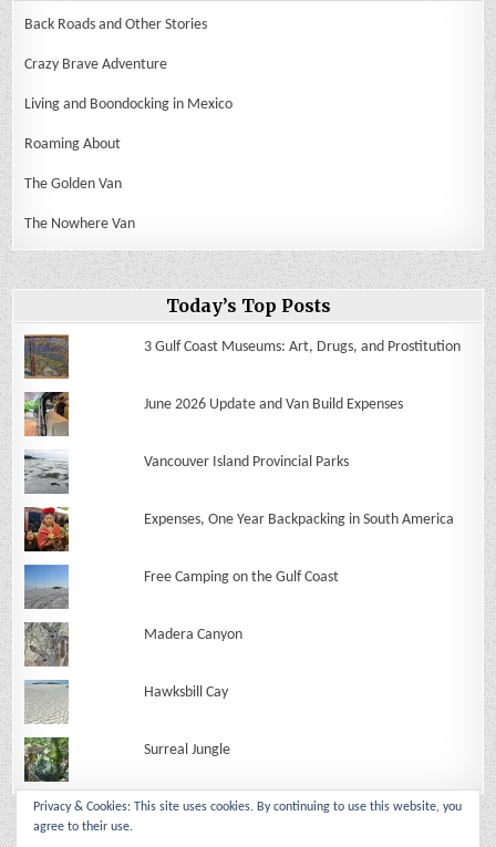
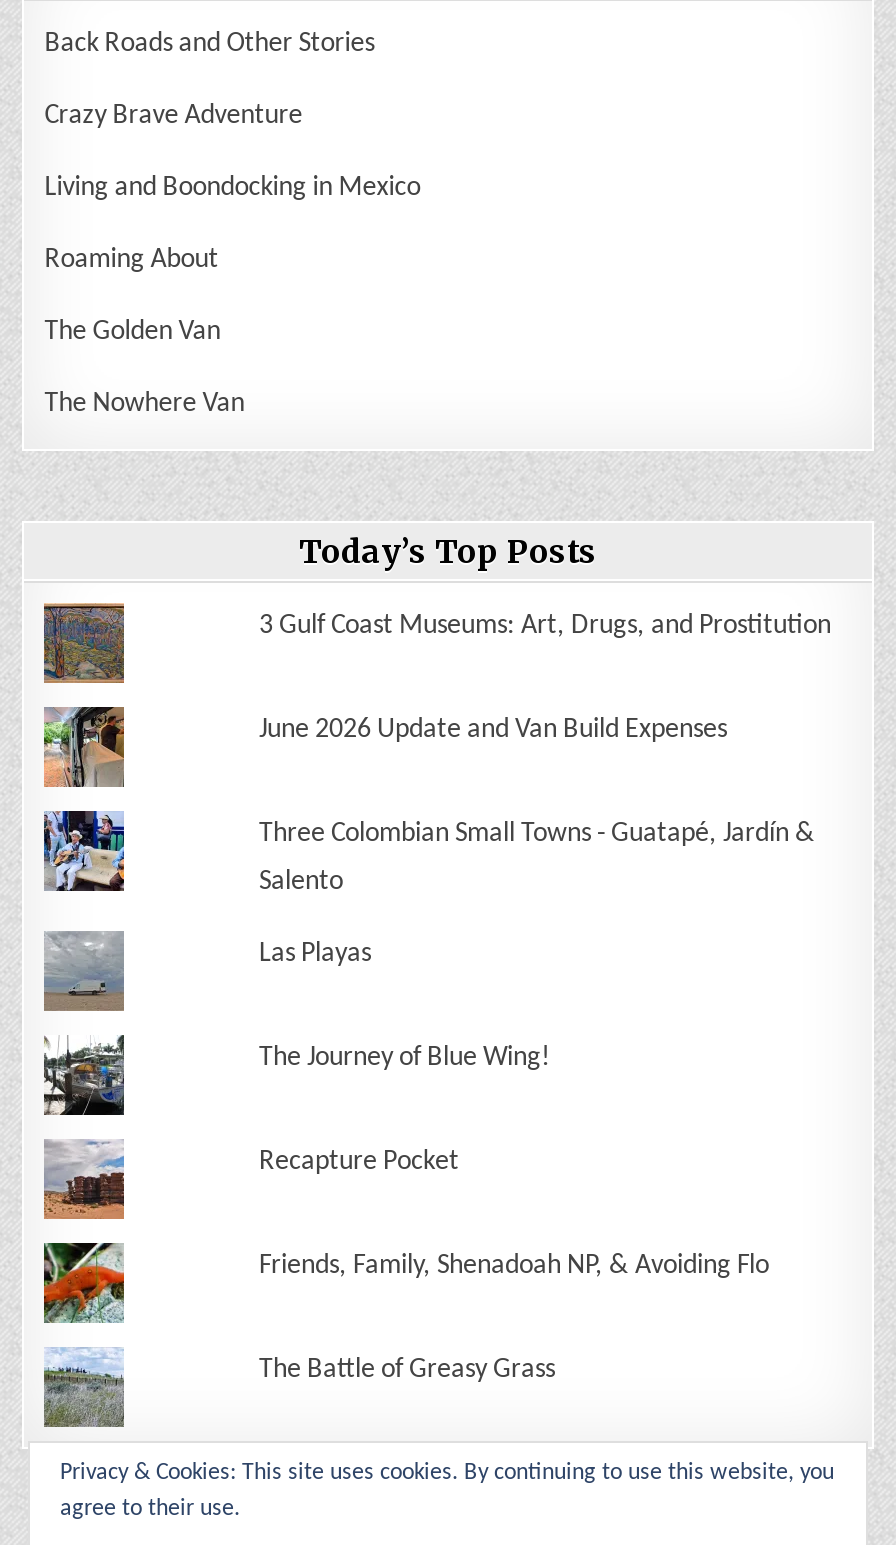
- [image]
+ [image]

- Vancouver Island Provincial Parks
- Expenses, One Year Backpacking in South America
- Free Camping on the Gulf Coast
- Madera Canyon
- Hawksbill Cay
- Surreal Jungle
+ Three Colombian Small Towns - Guatapé, Jardín &
+ Salento
+ Las Playas
+ The Journey of Blue Wing!
+ Recapture Pocket
+ Friends, Family, Shenadoah NP, & Avoiding Flo
+ The Battle of Greasy Grass

- [image]
+ [image]

- [image]
+ [image]

- [image]
+ [image]

- [image]
+ [image]

- [image]
+ [image]
